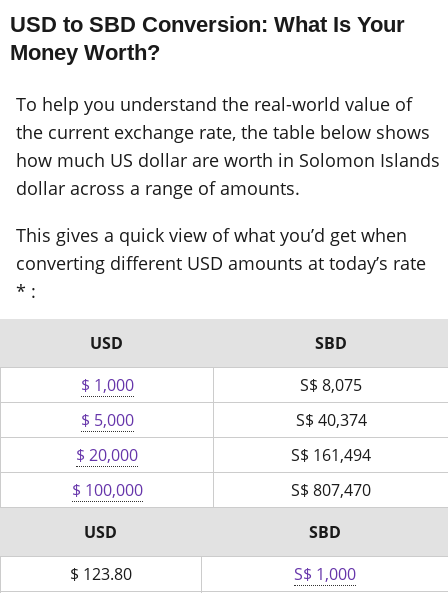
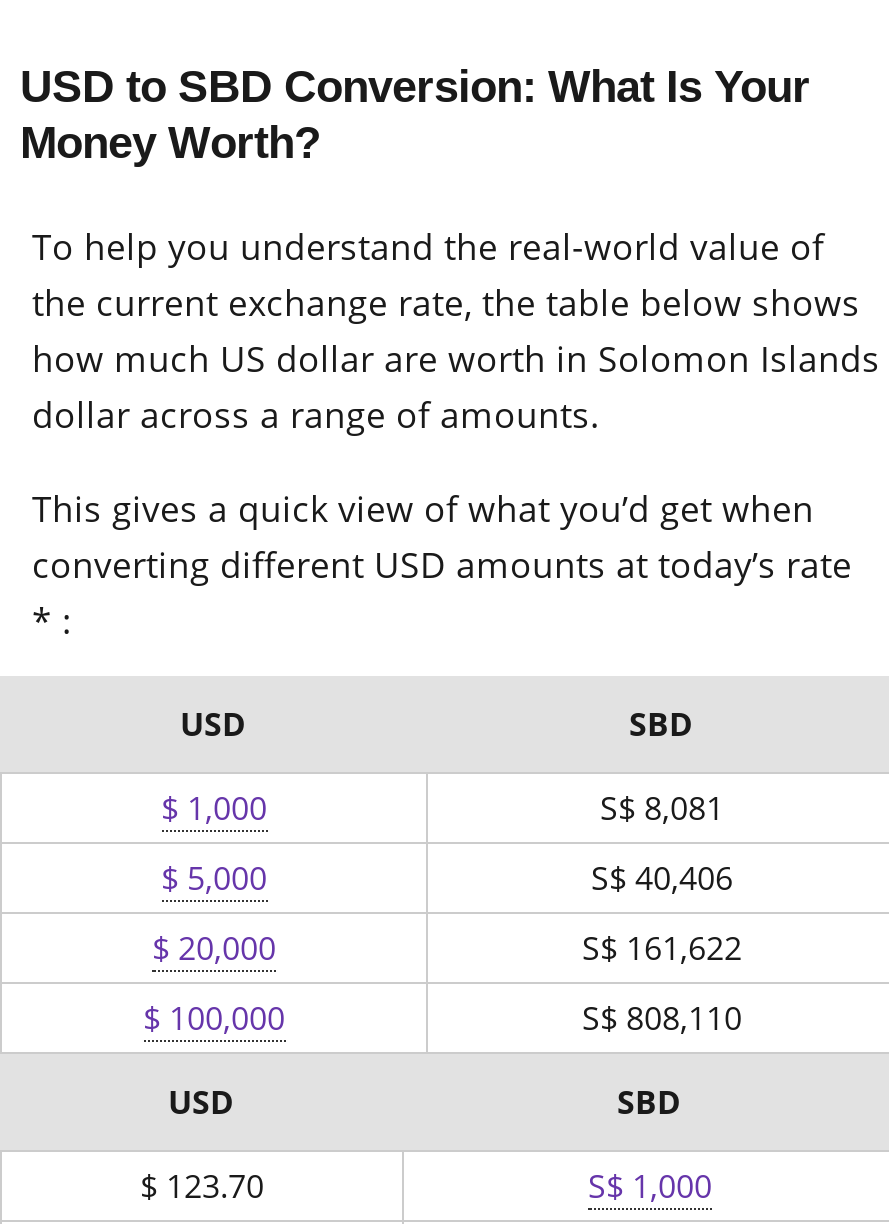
- S$8,075
+ S$8,081

- S$40,374
+ S$40,406

- S$161,494
+ S$161,622

- S$807,470
+ S$808,110

- $123.80
+ $123.70
